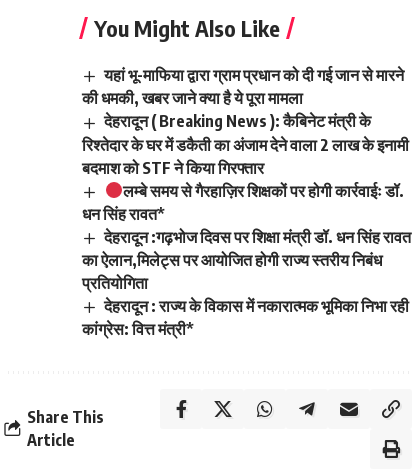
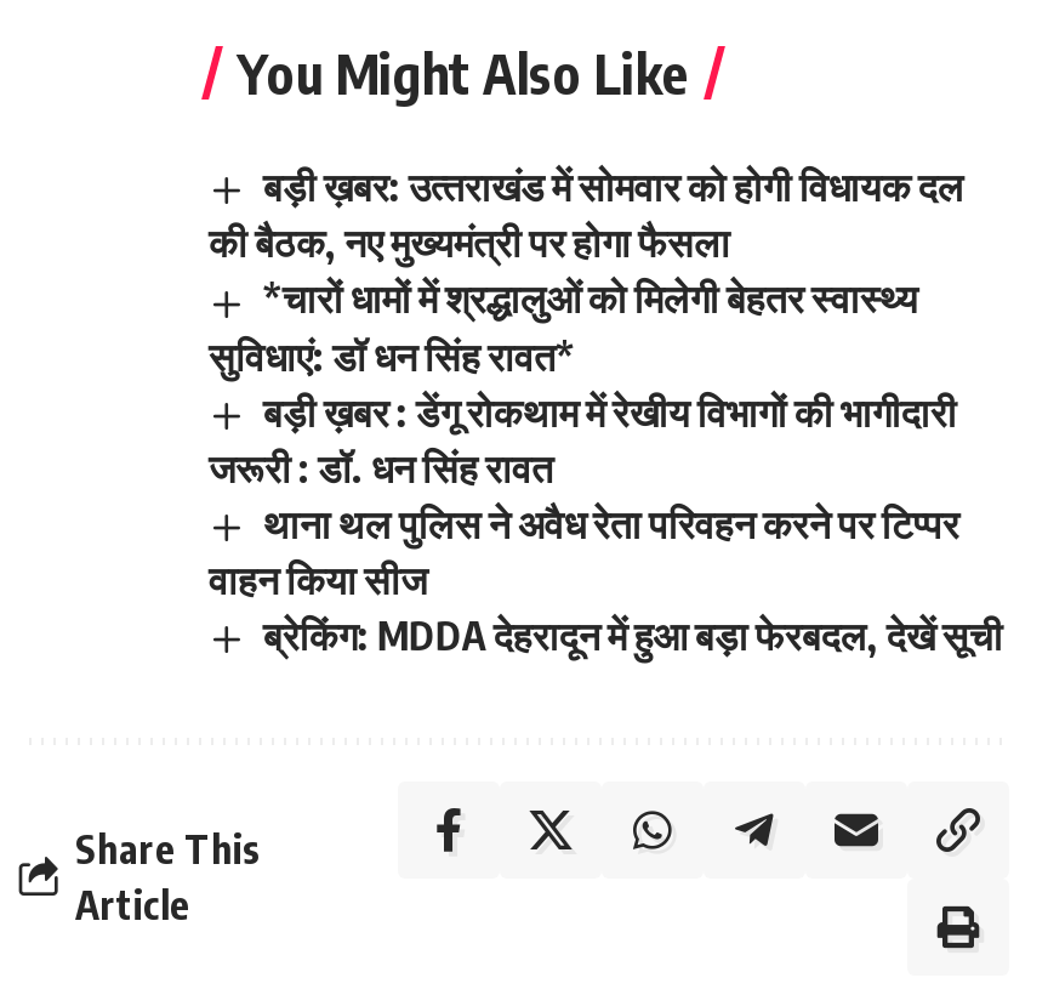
- यहां भू-माफिया द्वारा ग्राम प्रधान को दी गई जान से मारने
- की धमकी, खबर जाने क्या है ये पूरा मामला
- देहरादून ( Breaking News ): कैबिनेट मंत्री के
- रिश्तेदार के घर में डकैती का अंजाम देने वाला 2 लाख के इनामी
- बदमाश को STF ने किया गिरफ्तार
- लम्बे समय से गैरहाज़िर शिक्षकों पर होगी कार्रवाईः डॉ.
- धन सिंह रावत*
- देहरादून :गढ़भोज दिवस पर शिक्षा मंत्री डॉ. धन सिंह रावत
- का ऐलान,मिलेट्स पर आयोजित होगी राज्य स्तरीय निबंध
- प्रतियोगिता
- देहरादून : राज्य के विकास में नकारात्मक भूमिका निभा रही
- कांग्रेस: वित्त मंत्री*
+ बड़ी ख़बर: उत्‍तराखंड में सोमवार को होगी विधायक दल
+ की बैठक, नए मुख्‍यमंत्री पर होगा फैसला
+ *चारों धामों में श्रद्धालुओं को मिलेगी बेहतर स्वास्थ्य
+ सुविधाएं: डॉ धन सिंह रावत*
+ बड़ी ख़बर : डेंगू रोकथाम में रेखीय विभागों की भागीदारी
+ जरूरी : डॉ. धन सिंह रावत
+ थाना थल पुलिस ने अवैध रेता परिवहन करने पर टिप्पर
+ वाहन किया सीज
+ ब्रेकिंग: MDDA देहरादून में हुआ बड़ा फेरबदल, देखें सूची
